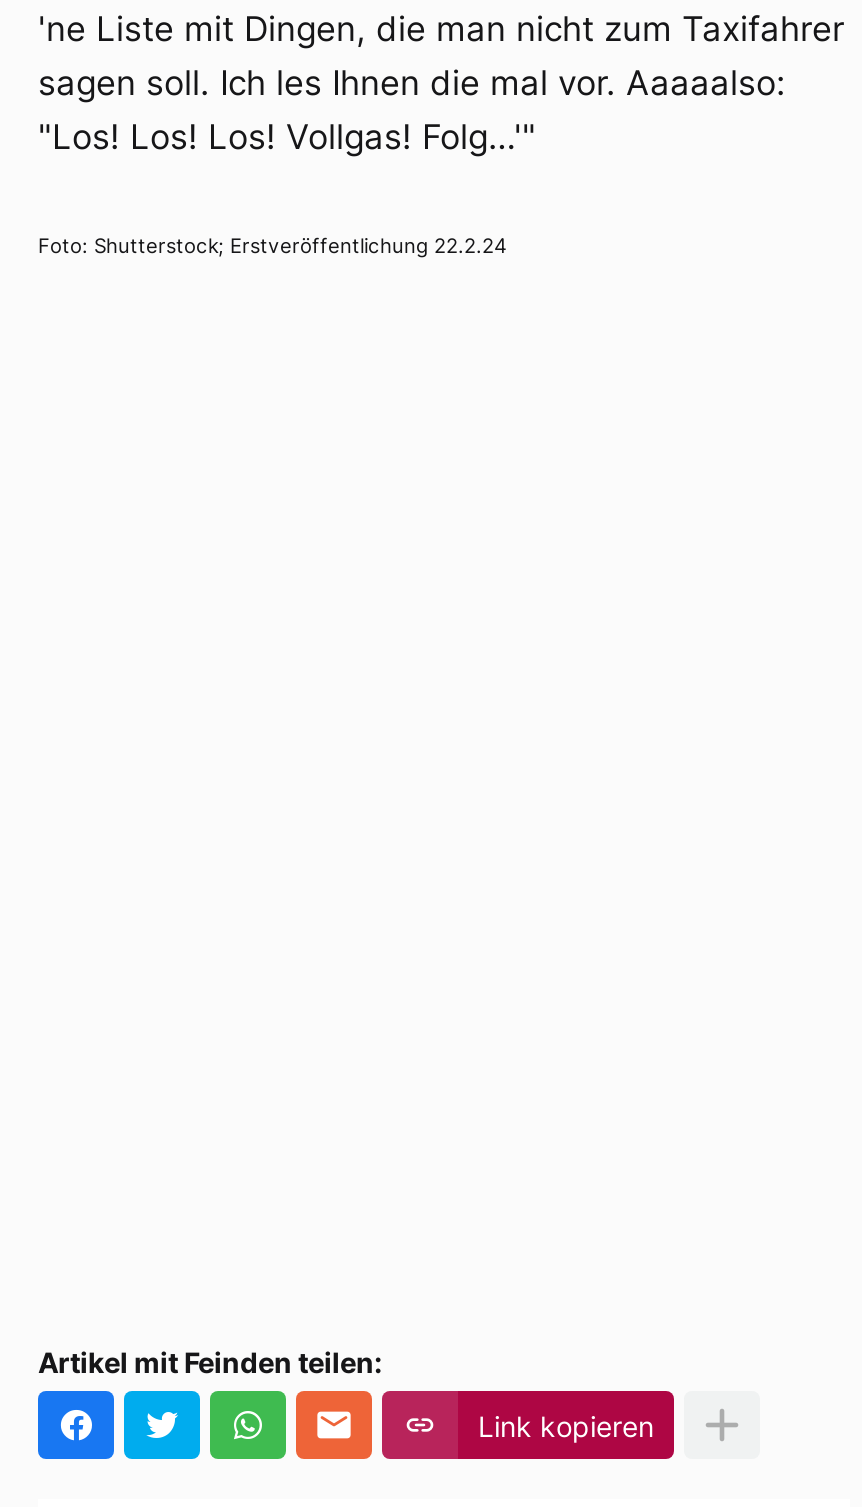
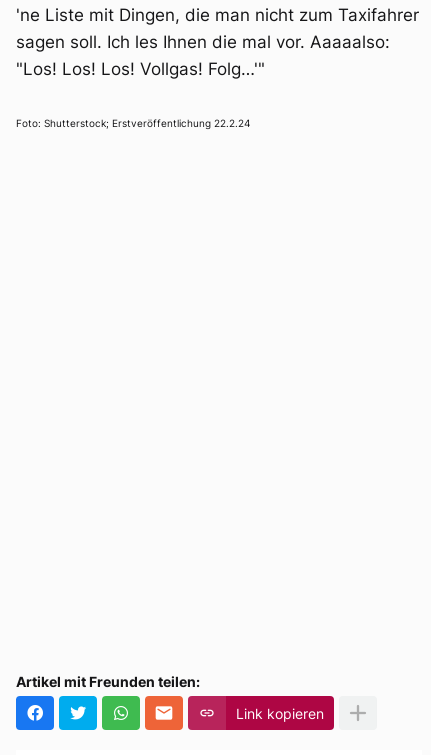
- Artikel mit Feinden teilen:
+ Artikel mit Freunden teilen:
